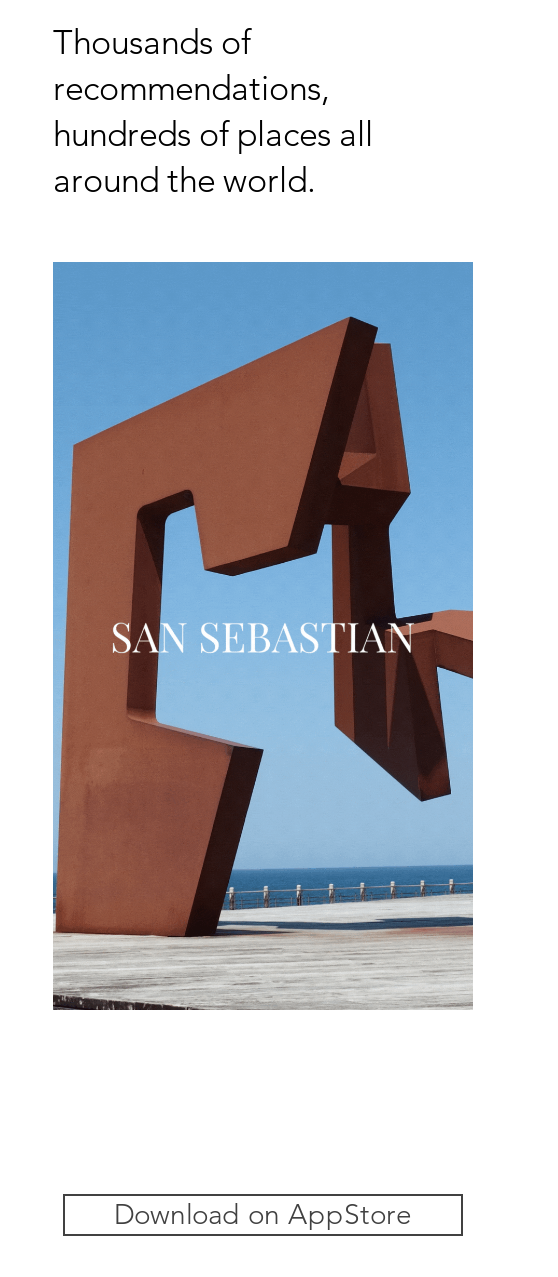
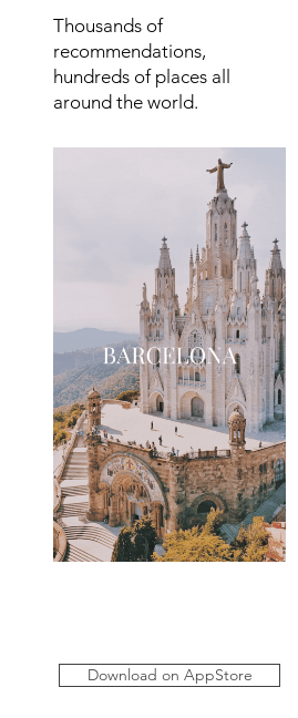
- [image]
+ [image]
